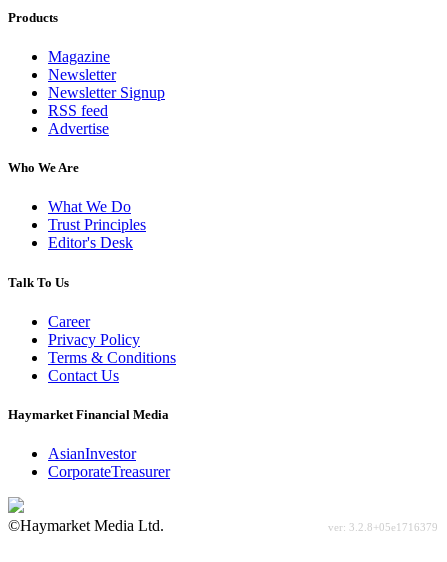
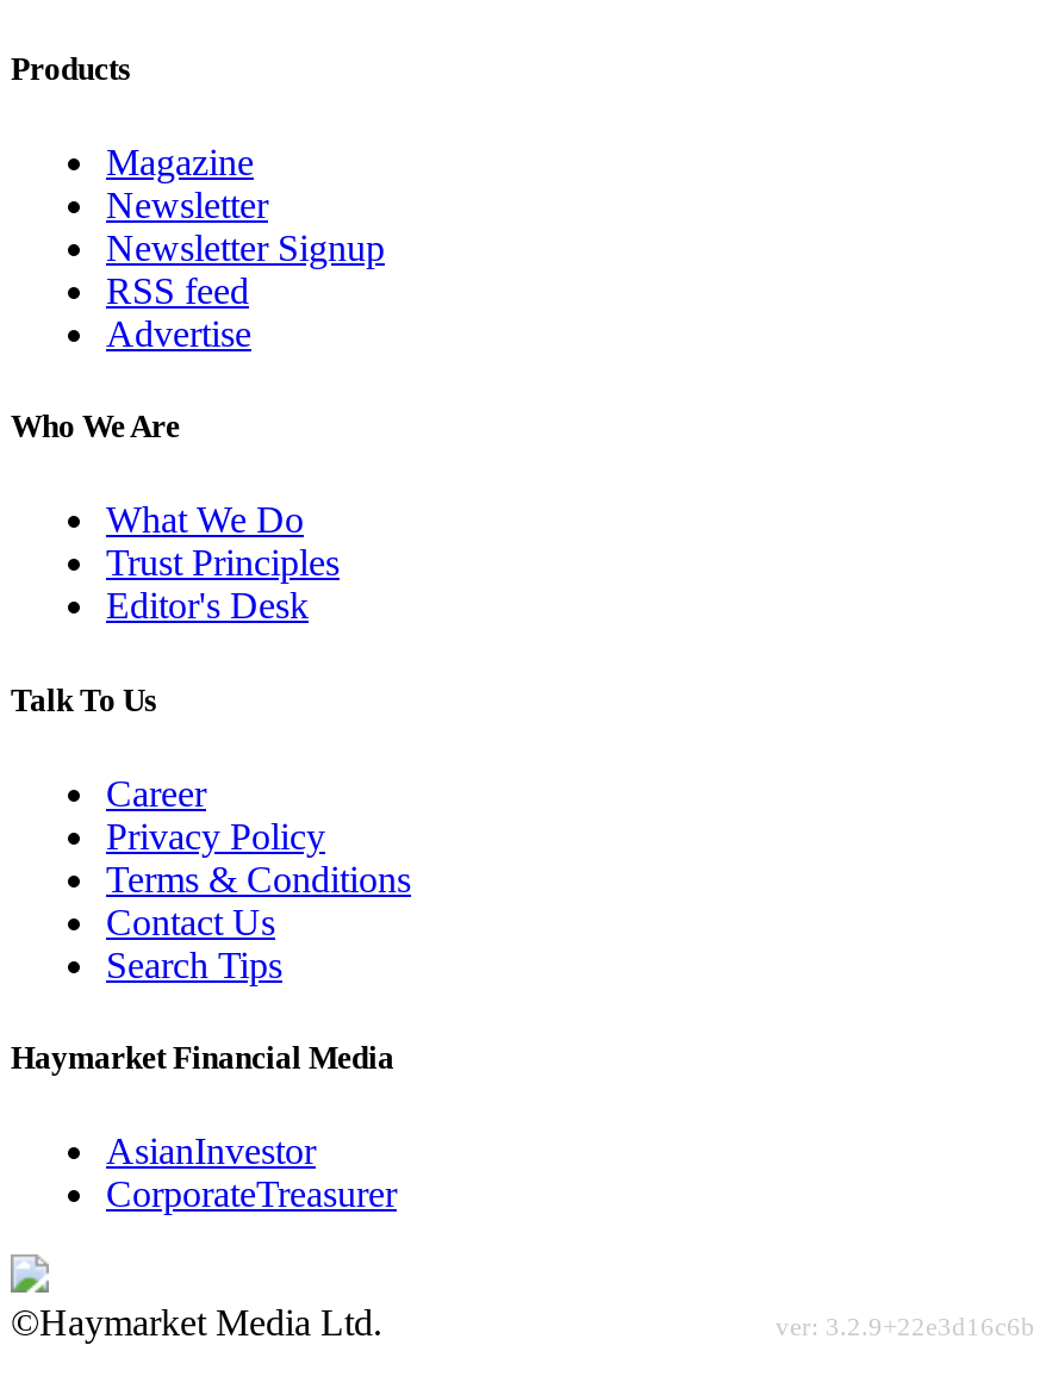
+ Search Tips
